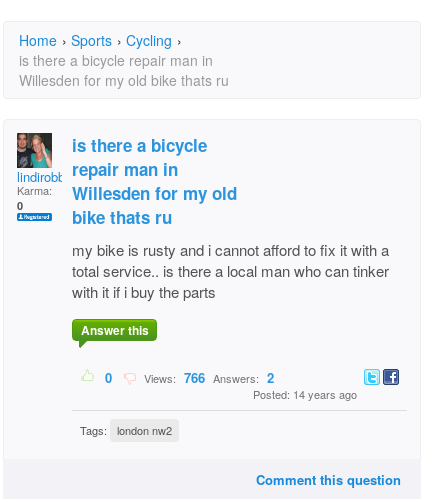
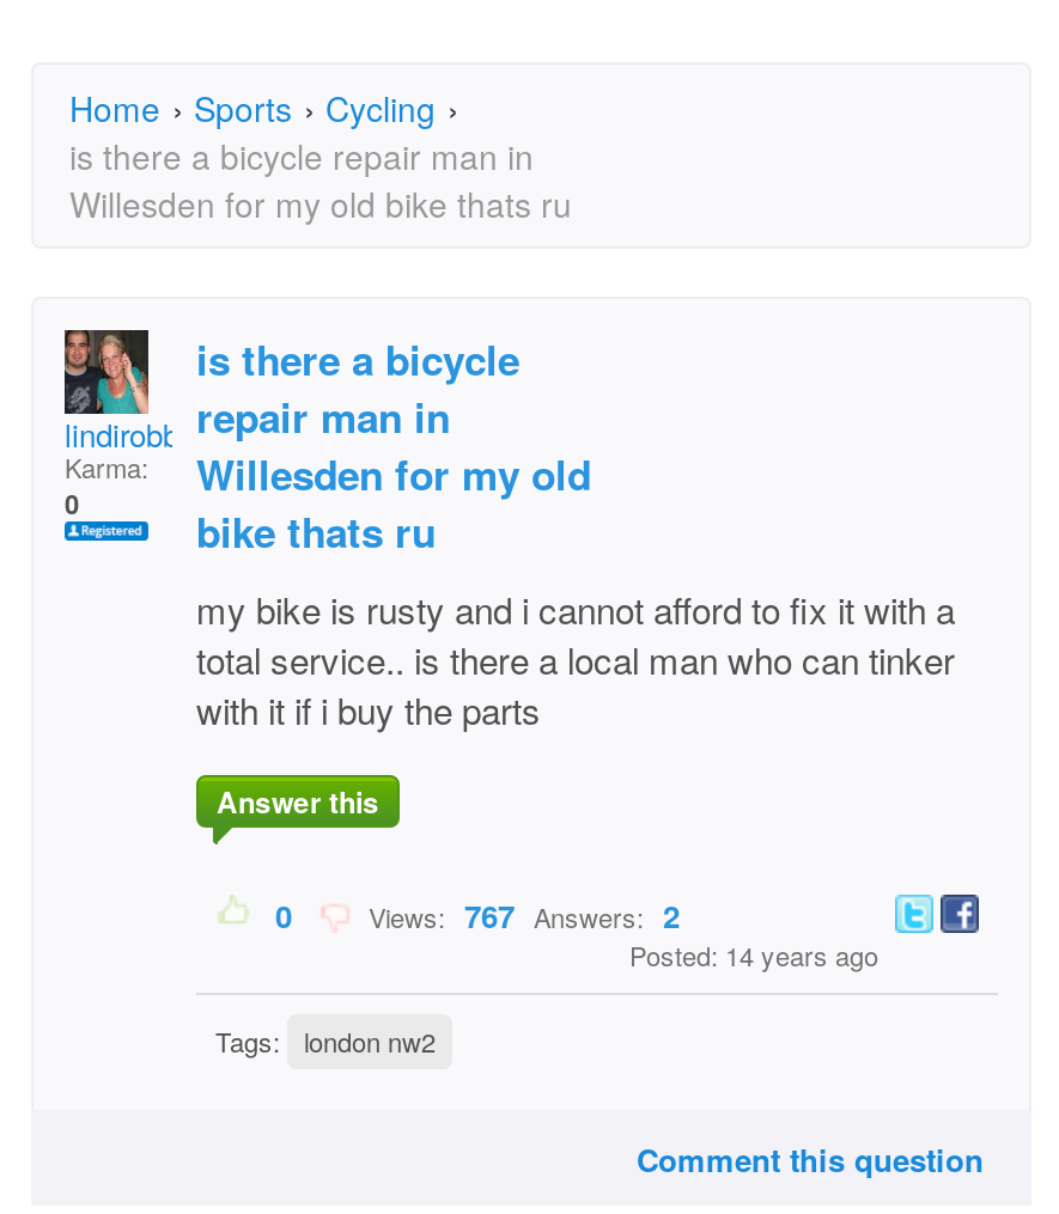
- Views: 766 Answers: 2
+ Views: 767 Answers: 2
